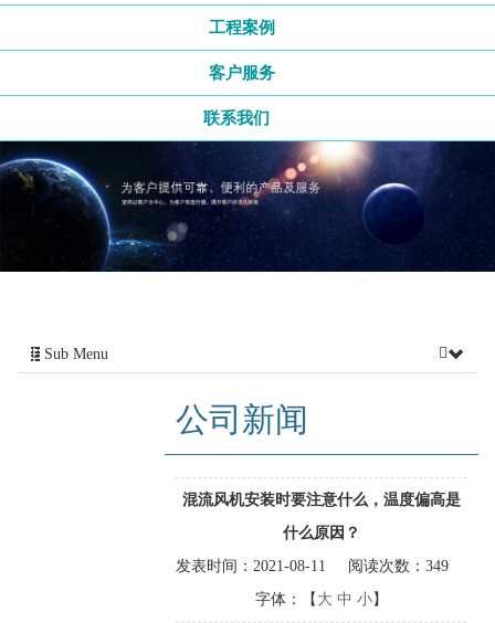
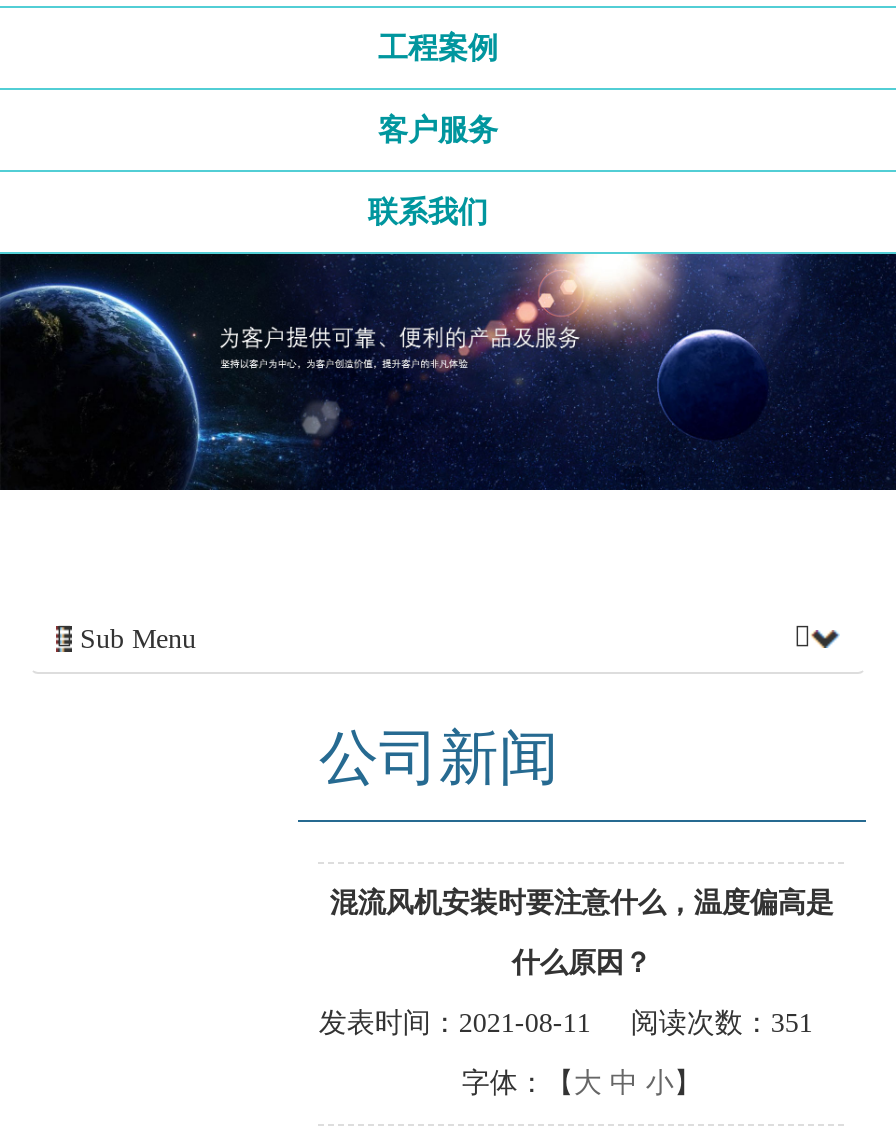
- 发表时间：2021-08-11阅读次数：349
+ 发表时间：2021-08-11阅读次数：351
